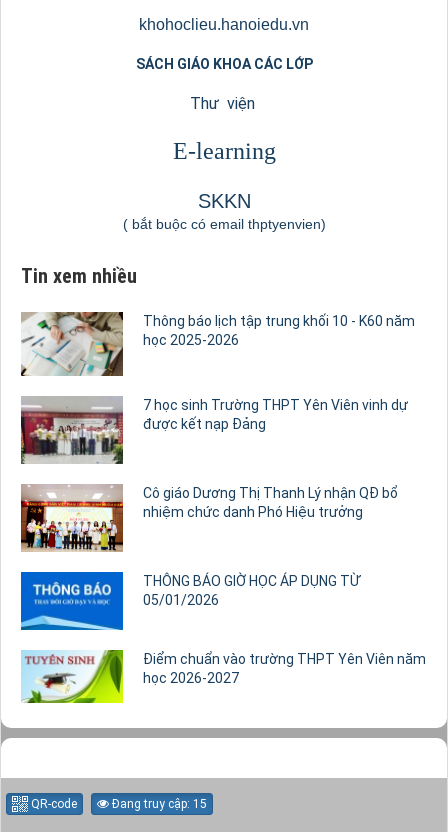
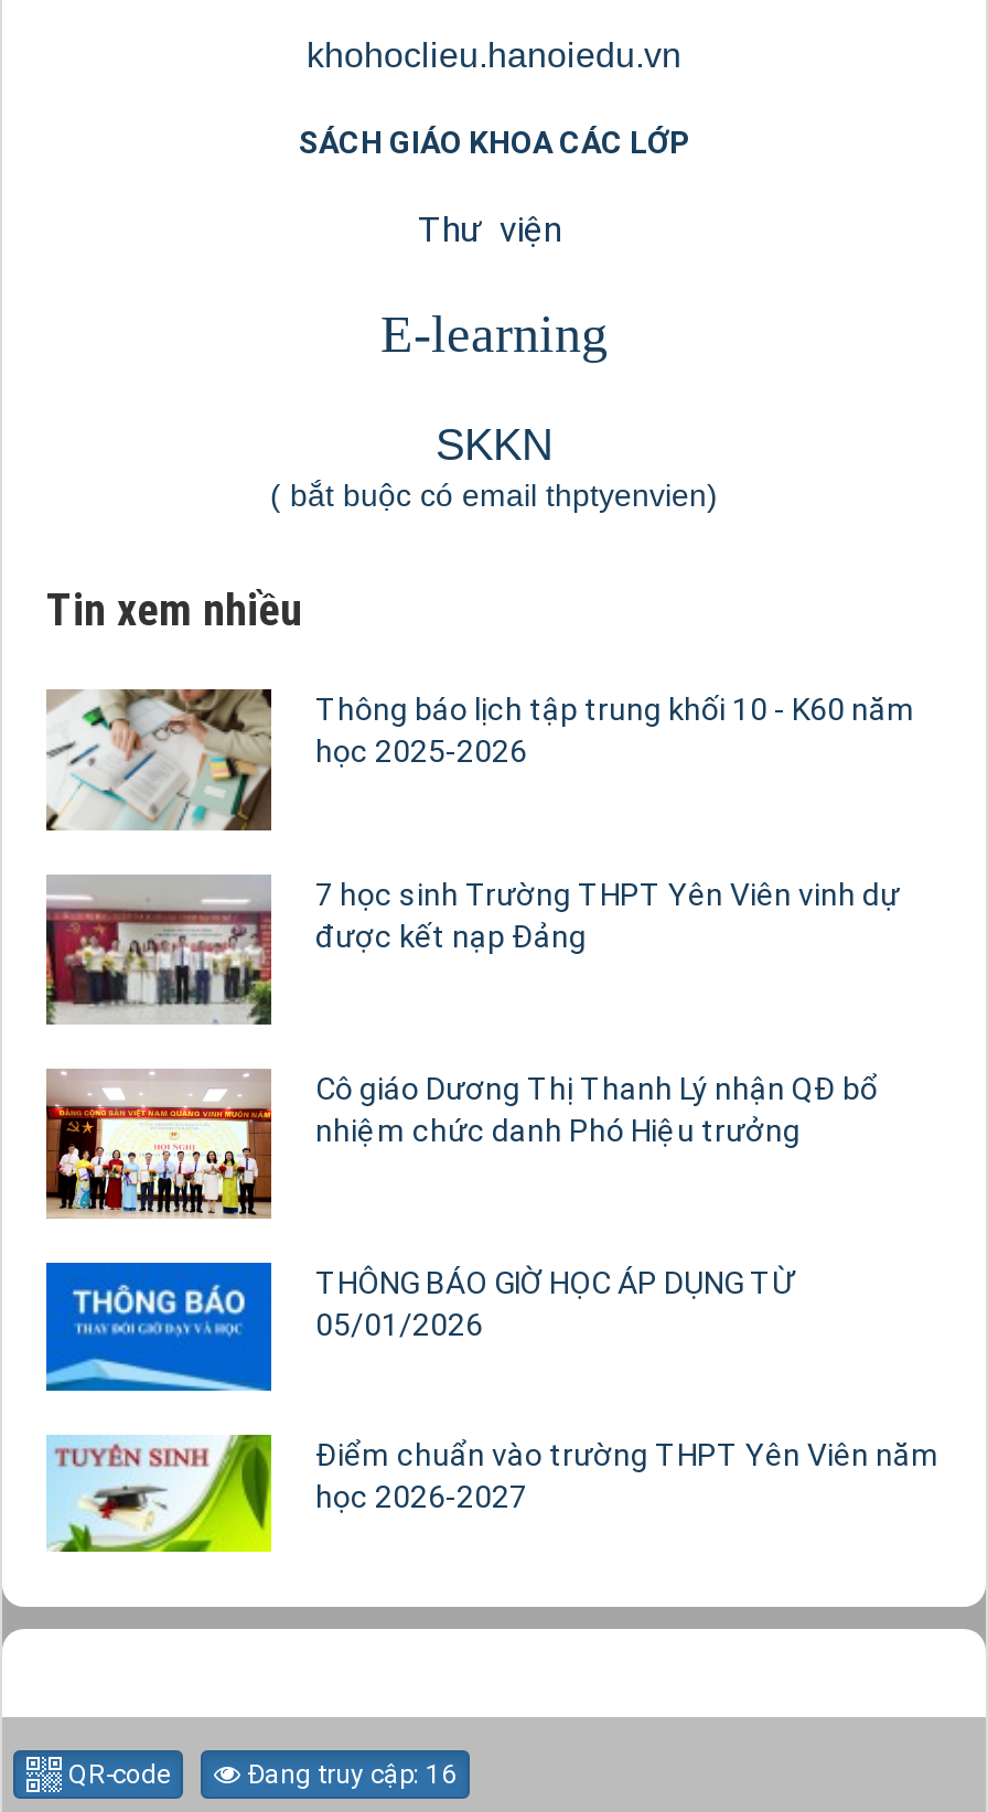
- Đang truy cập: 15
+ Đang truy cập: 16
